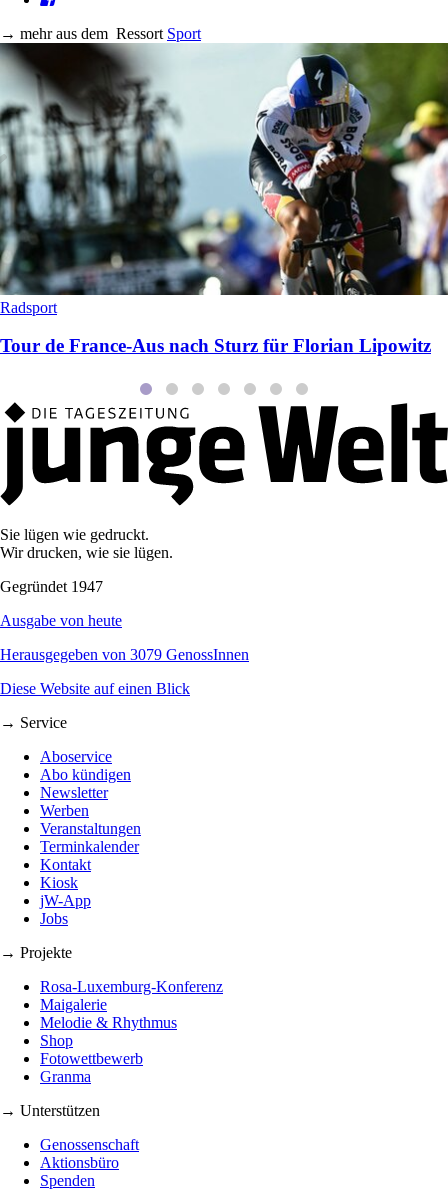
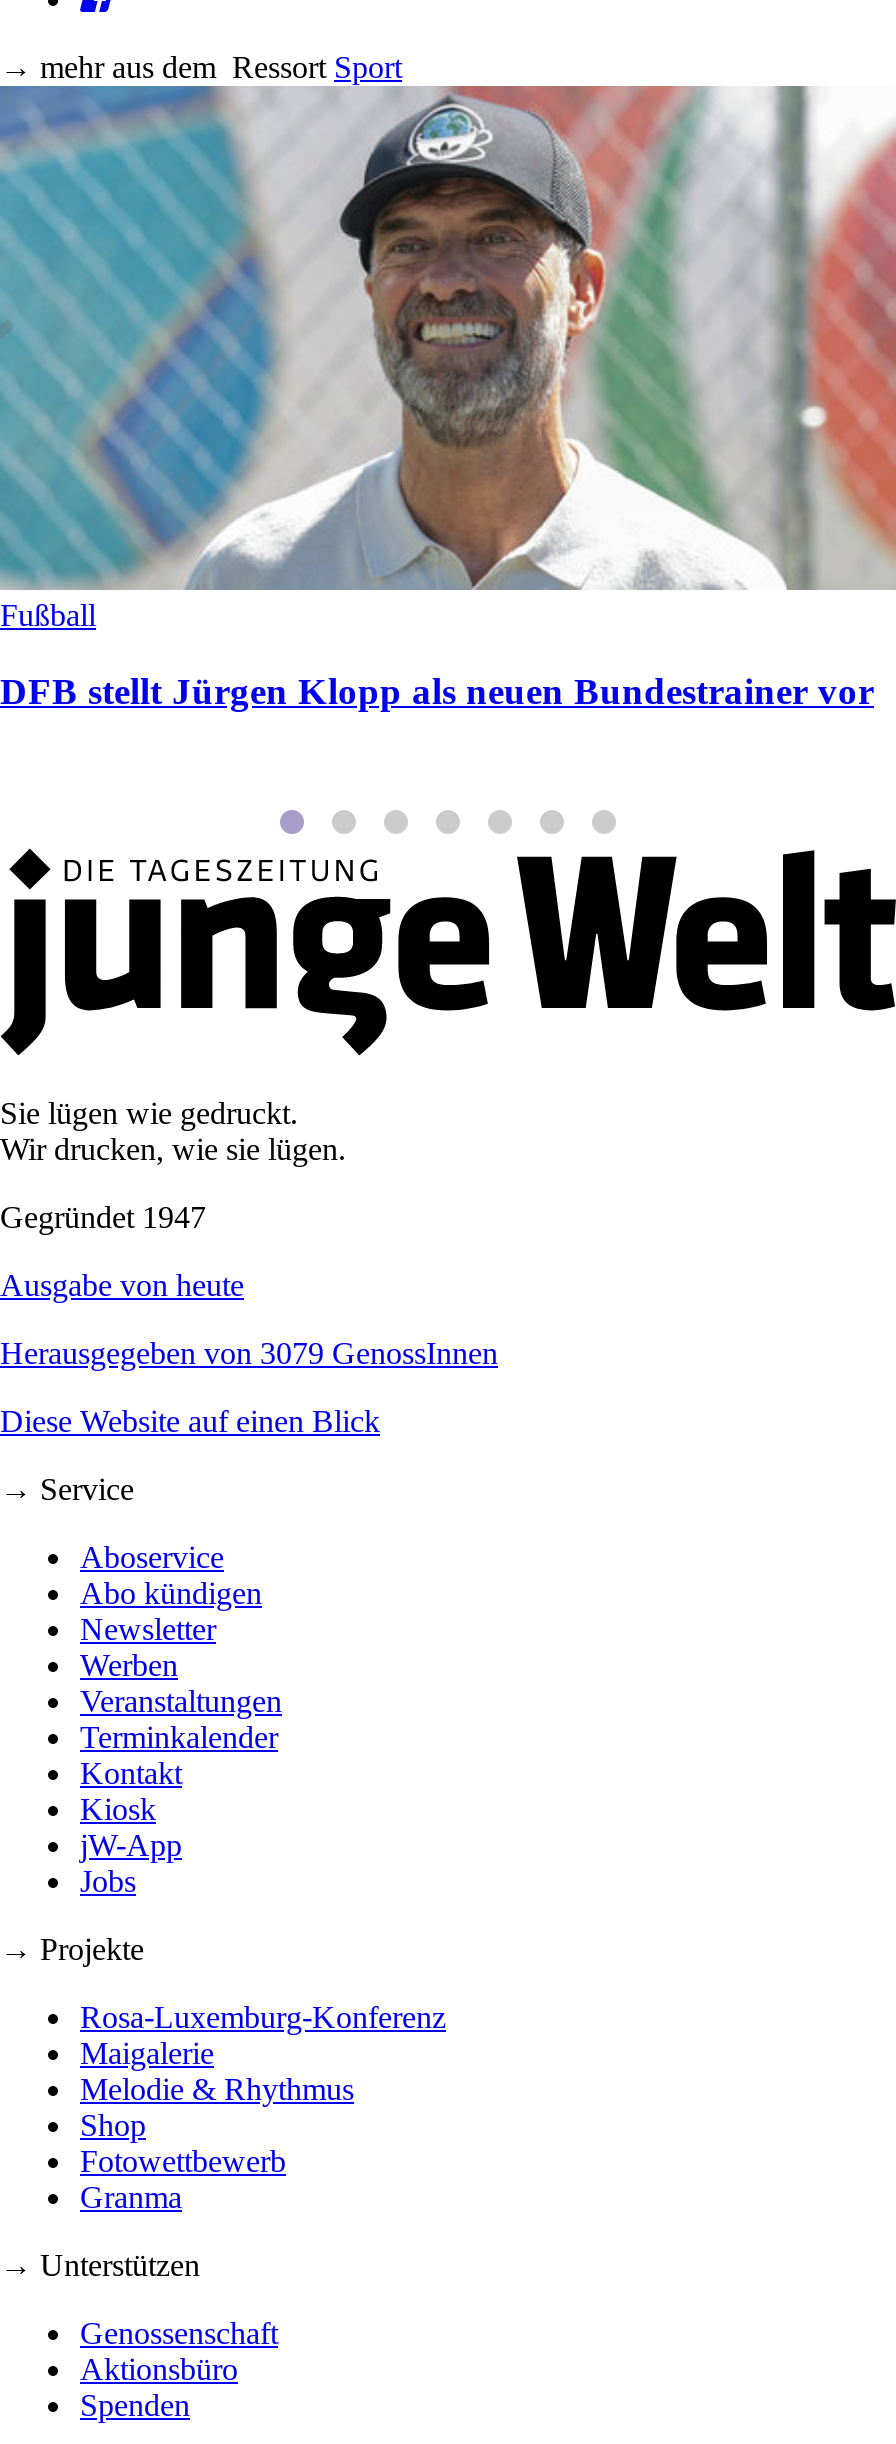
- [image]
- Radsport
+ [image]
+ Fußball

- Tour de France-Aus nach Sturz für Florian Lipowitz
+ DFB stellt Jürgen Klopp als neuen Bundestrainer vor
